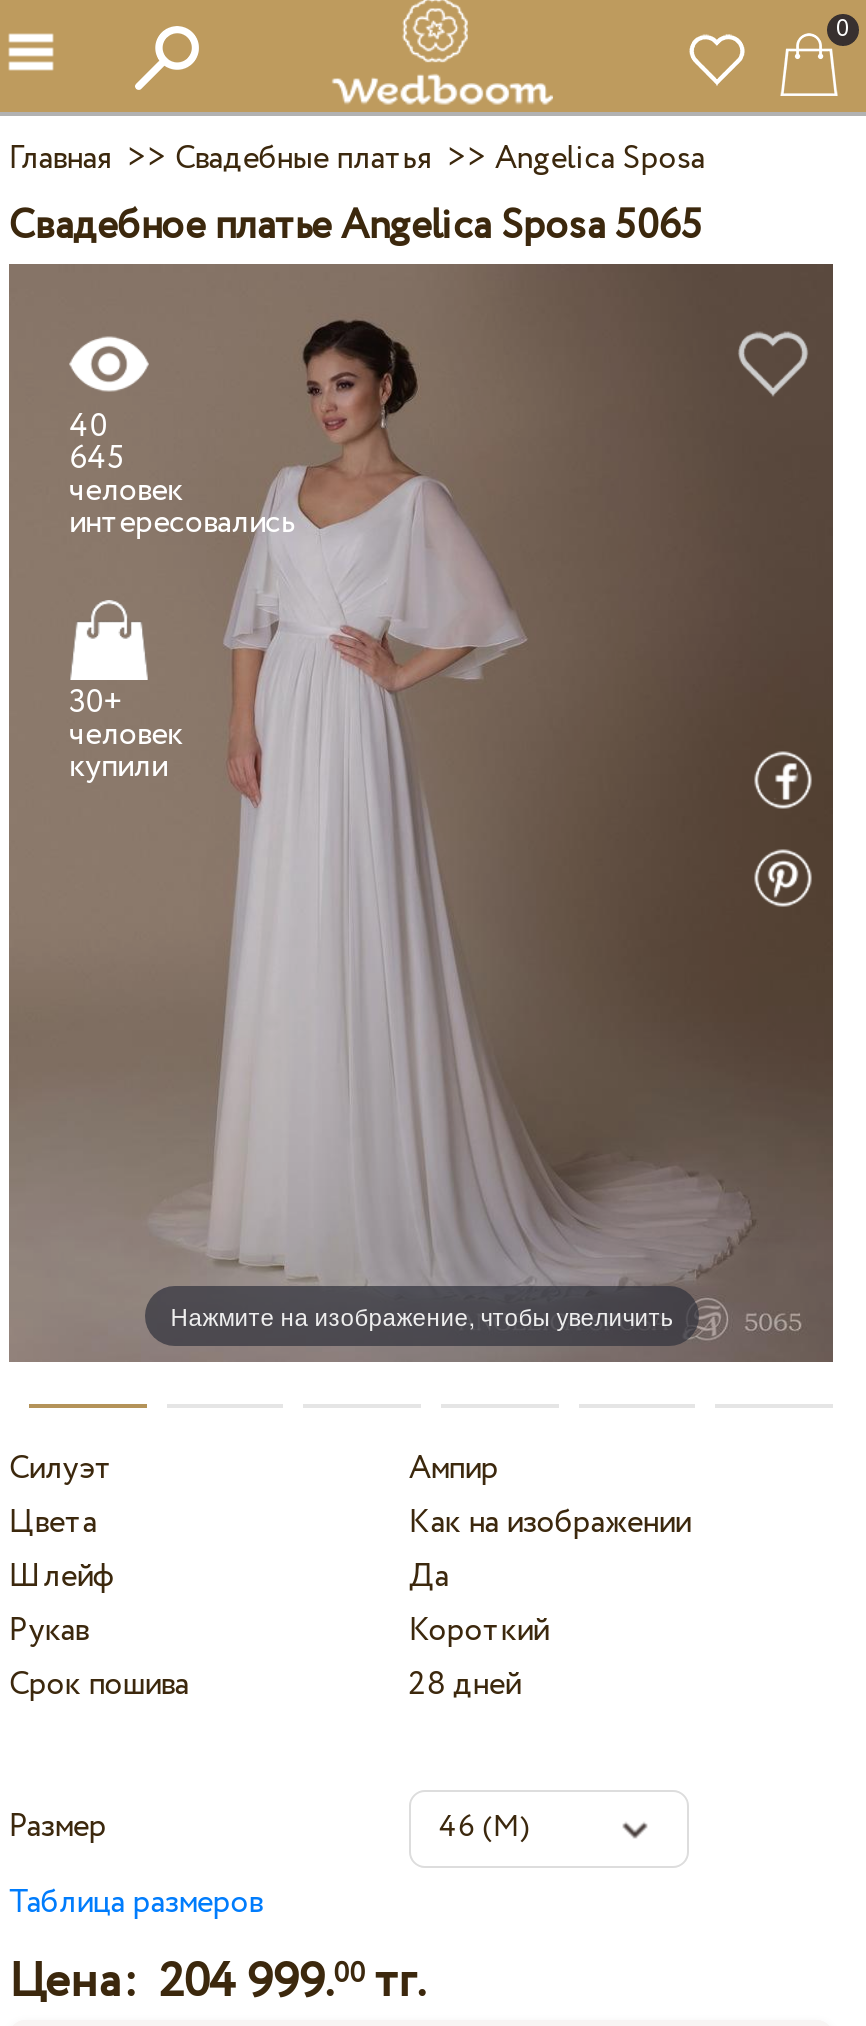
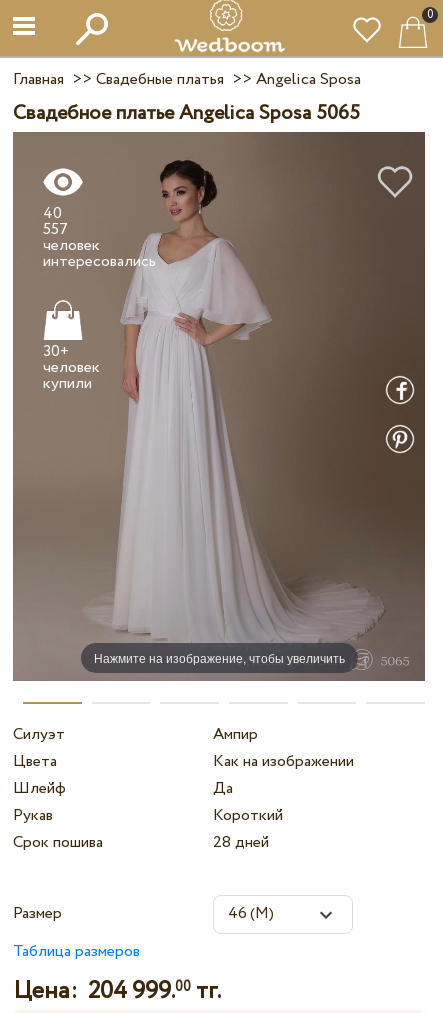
- 645
+ 557
